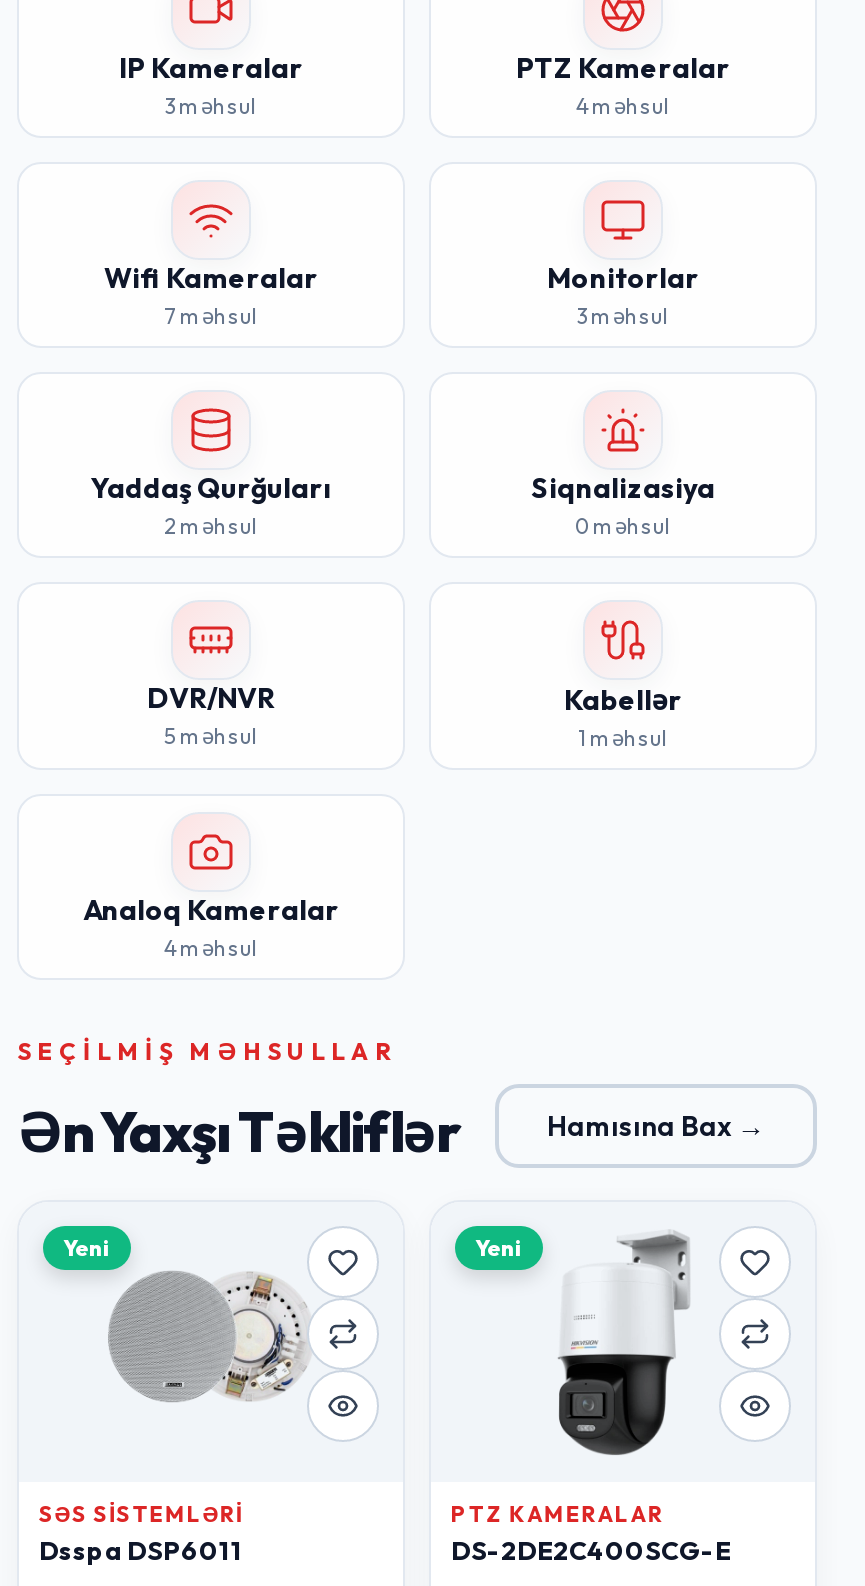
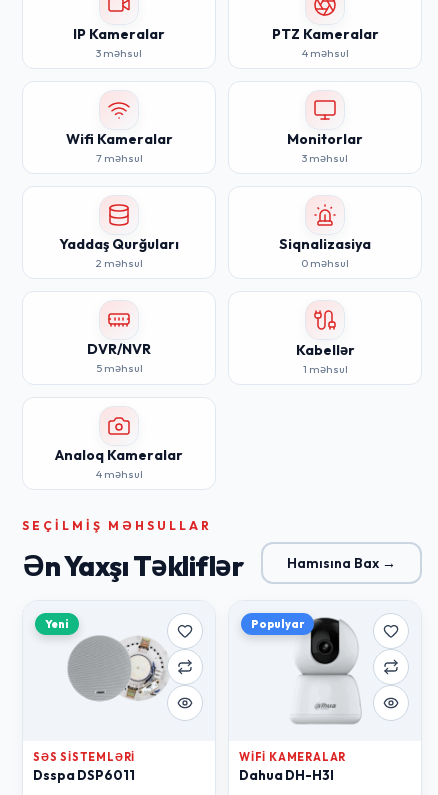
- [image]
- Yeni
+ [image]
+ Populyar

- PTZ KAMERALAR
- DS-2DE2C400SCG-E
+ WIFI KAMERALAR
+ Dahua DH-H3I
